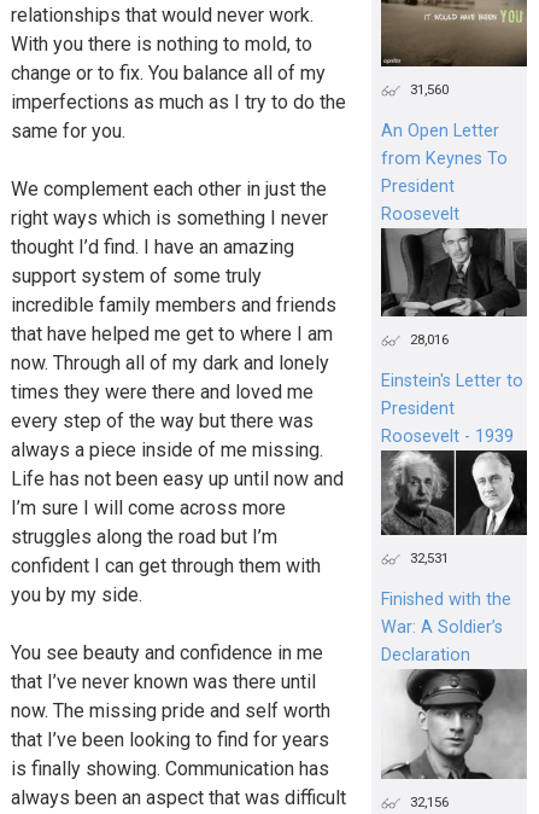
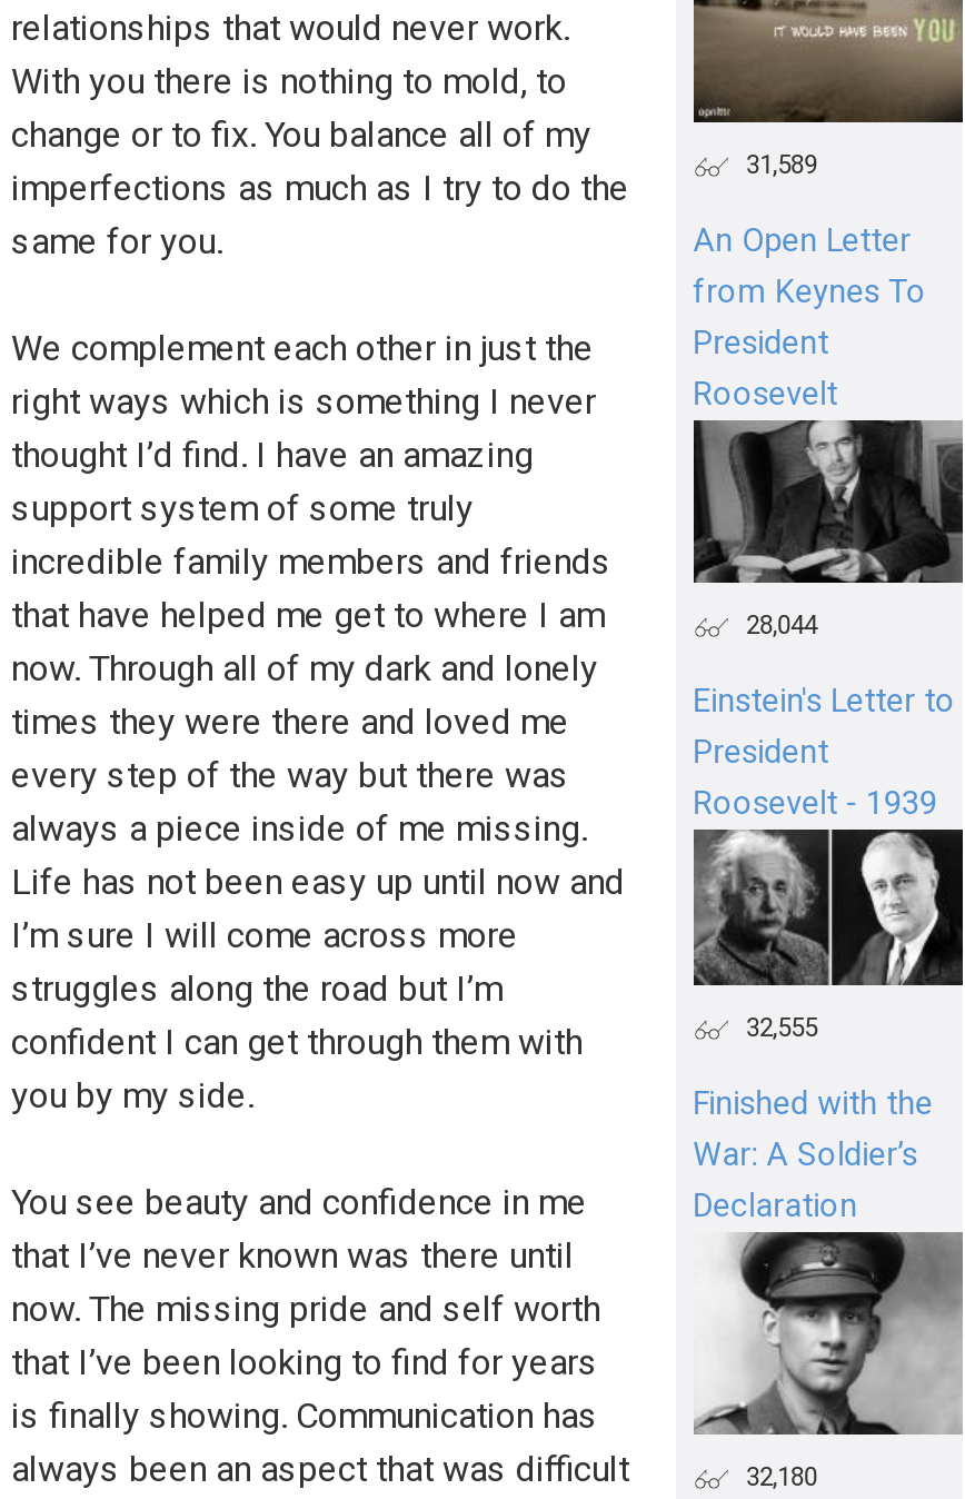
- 31,560
+ 31,589

- 28,016
+ 28,044

- 32,531
+ 32,555

- 32,156
+ 32,180
